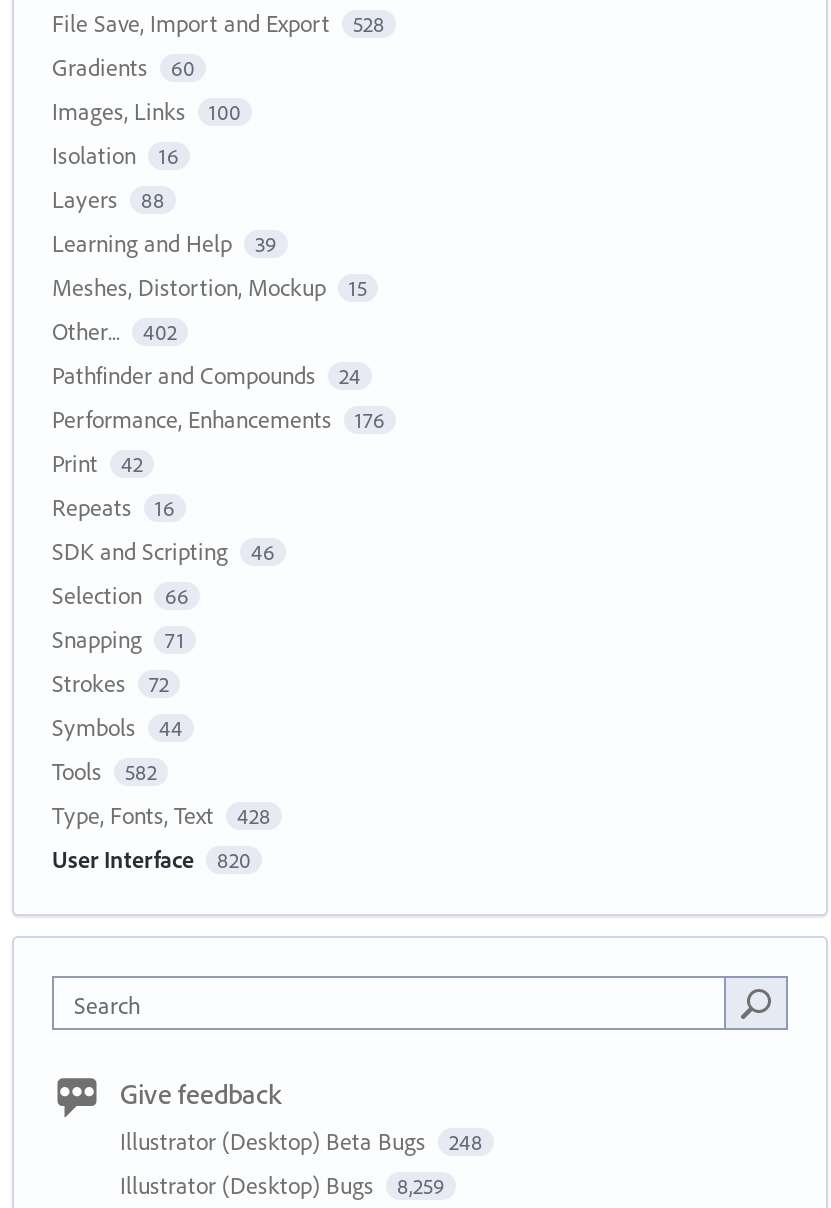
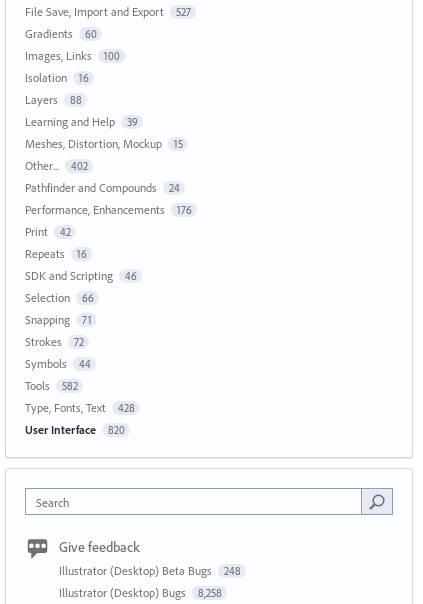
- File Save, Import and Export 528
+ File Save, Import and Export 527

- Illustrator (Desktop) Bugs 8,259
+ Illustrator (Desktop) Bugs 8,258
